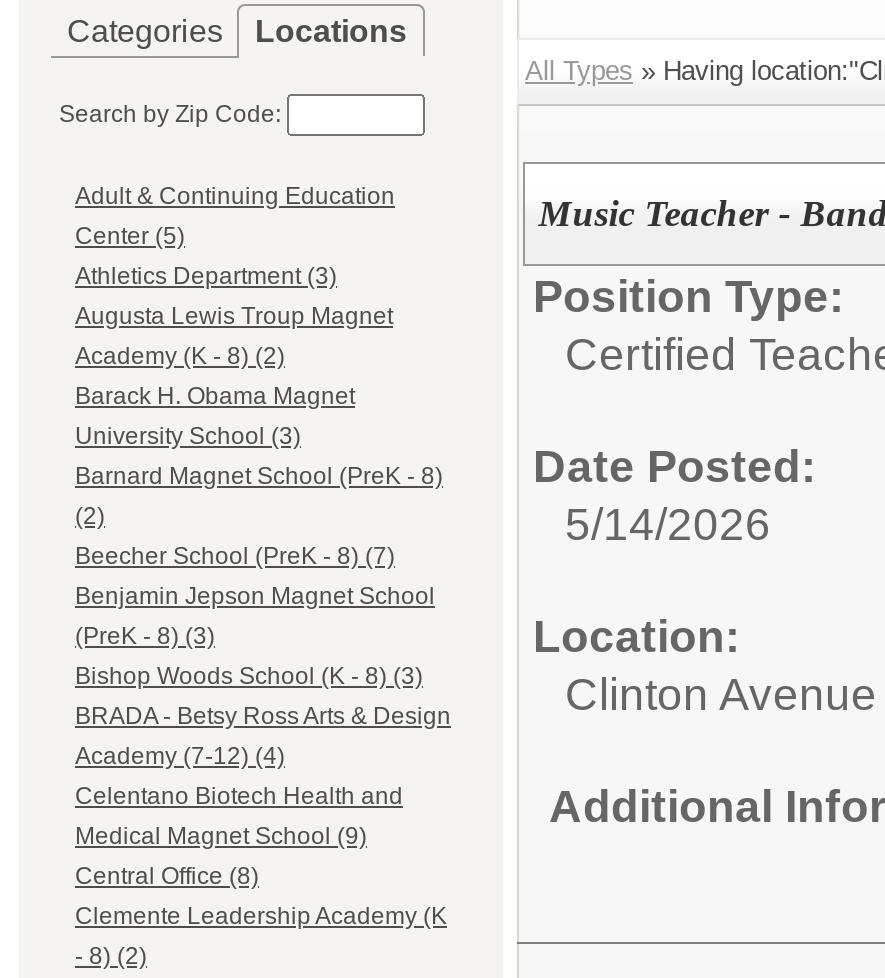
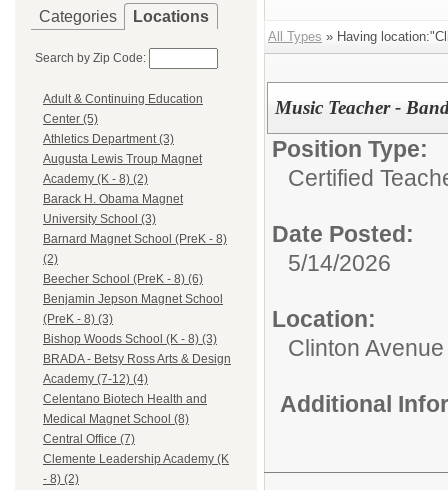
- Beecher School (PreK - 8) (7)
+ Beecher School (PreK - 8) (6)

- Medical Magnet School (9)
+ Medical Magnet School (8)

- Central Office (8)
+ Central Office (7)
